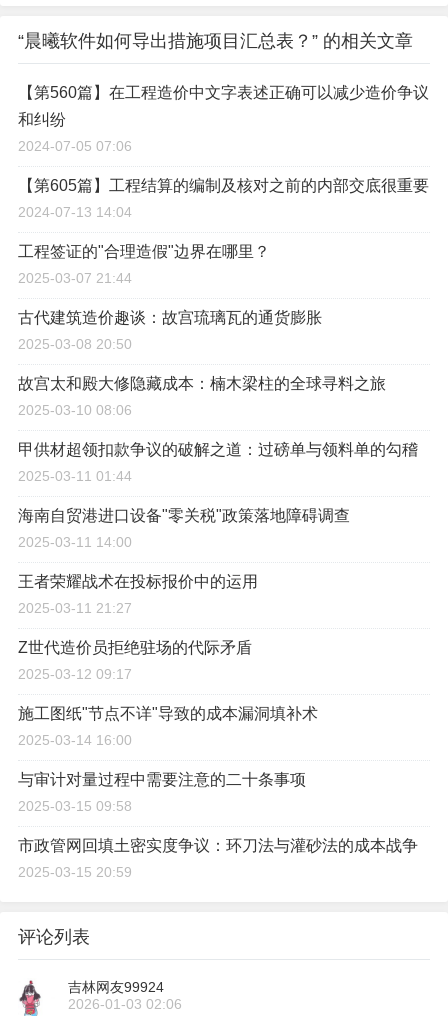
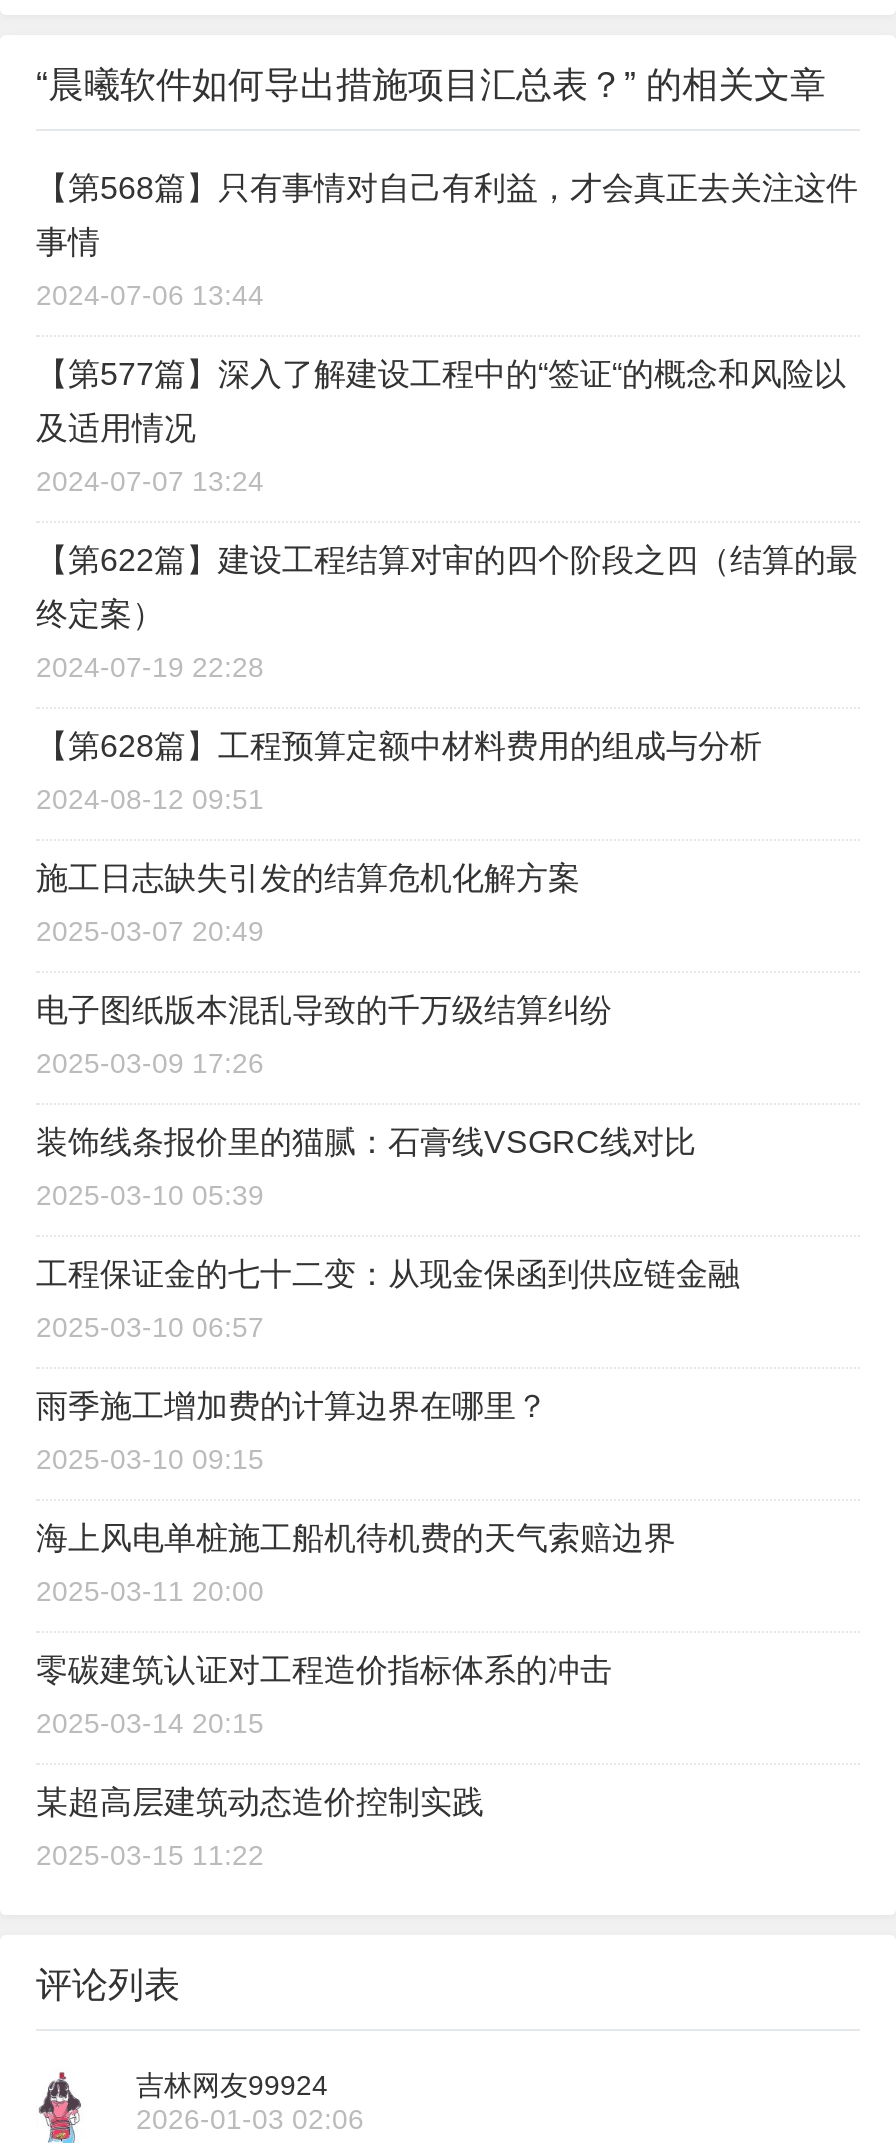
- 【第560篇】在工程造价中文字表述正确可以减少造价争议
- 和纠纷
- 2024-07-05 07:06
- 【第605篇】工程结算的编制及核对之前的内部交底很重要
- 2024-07-13 14:04
- 工程签证的"合理造假"边界在哪里？
- 2025-03-07 21:44
- 古代建筑造价趣谈：故宫琉璃瓦的通货膨胀
- 2025-03-08 20:50
- 故宫太和殿大修隐藏成本：楠木梁柱的全球寻料之旅
- 2025-03-10 08:06
- 甲供材超领扣款争议的破解之道：过磅单与领料单的勾稽
- 2025-03-11 01:44
- 海南自贸港进口设备"零关税"政策落地障碍调查
- 2025-03-11 14:00
- 王者荣耀战术在投标报价中的运用
- 2025-03-11 21:27
- Z世代造价员拒绝驻场的代际矛盾
- 2025-03-12 09:17
- 施工图纸"节点不详"导致的成本漏洞填补术
- 2025-03-14 16:00
- 与审计对量过程中需要注意的二十条事项
- 2025-03-15 09:58
- 市政管网回填土密实度争议：环刀法与灌砂法的成本战争
- 2025-03-15 20:59
+ 【第568篇】只有事情对自己有利益，才会真正去关注这件
+ 事情
+ 2024-07-06 13:44
+ 【第577篇】深入了解建设工程中的“签证“的概念和风险以
+ 及适用情况
+ 2024-07-07 13:24
+ 【第622篇】建设工程结算对审的四个阶段之四（结算的最
+ 终定案）
+ 2024-07-19 22:28
+ 【第628篇】工程预算定额中材料费用的组成与分析
+ 2024-08-12 09:51
+ 施工日志缺失引发的结算危机化解方案
+ 2025-03-07 20:49
+ 电子图纸版本混乱导致的千万级结算纠纷
+ 2025-03-09 17:26
+ 装饰线条报价里的猫腻：石膏线VSGRC线对比
+ 2025-03-10 05:39
+ 工程保证金的七十二变：从现金保函到供应链金融
+ 2025-03-10 06:57
+ 雨季施工增加费的计算边界在哪里？
+ 2025-03-10 09:15
+ 海上风电单桩施工船机待机费的天气索赔边界
+ 2025-03-11 20:00
+ 零碳建筑认证对工程造价指标体系的冲击
+ 2025-03-14 20:15
+ 某超高层建筑动态造价控制实践
+ 2025-03-15 11:22
